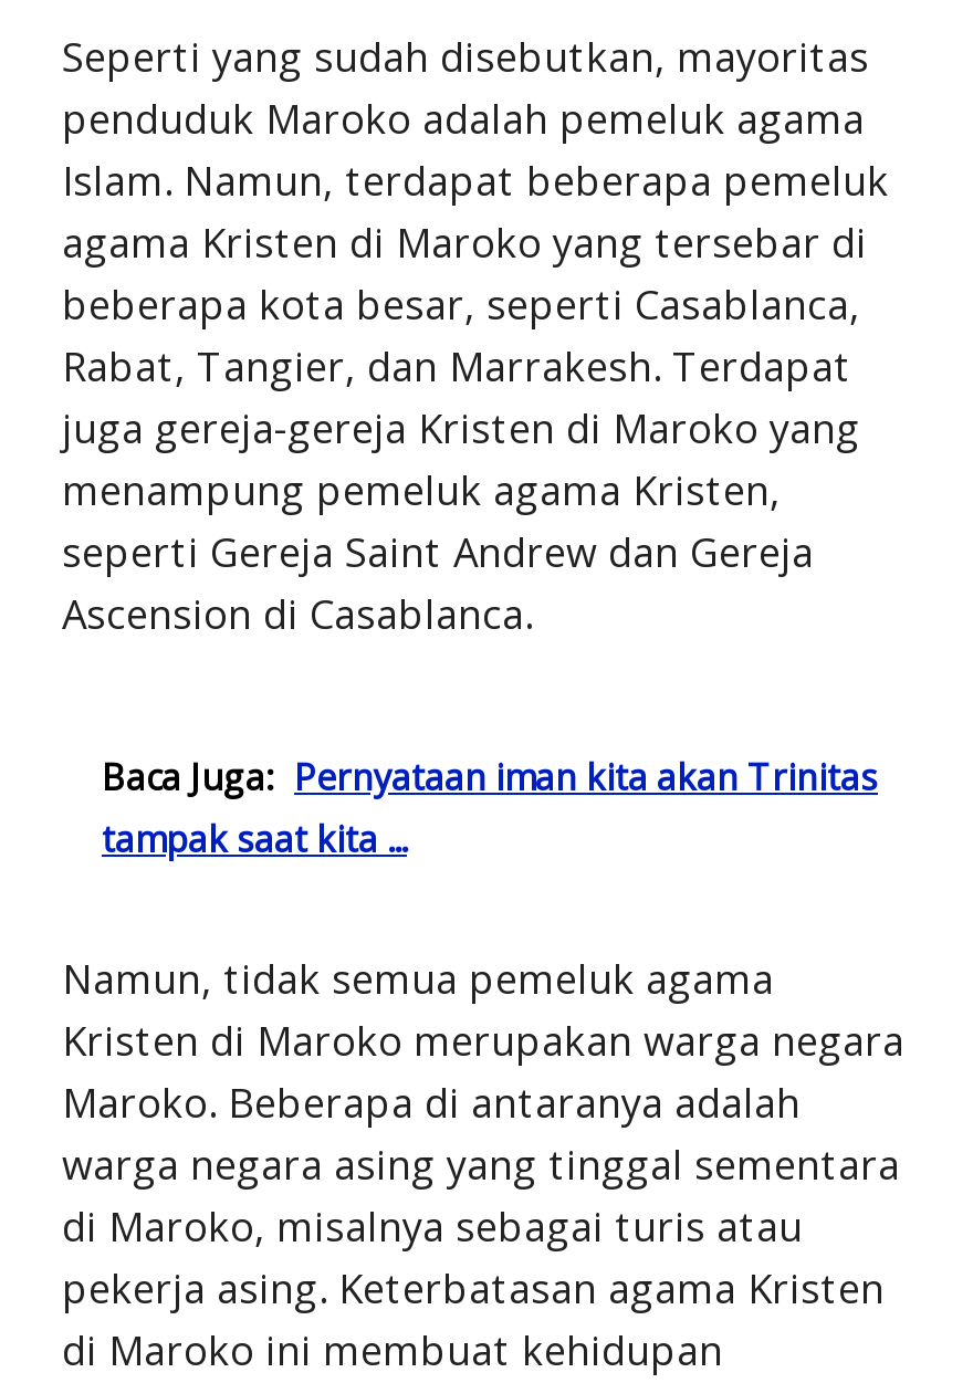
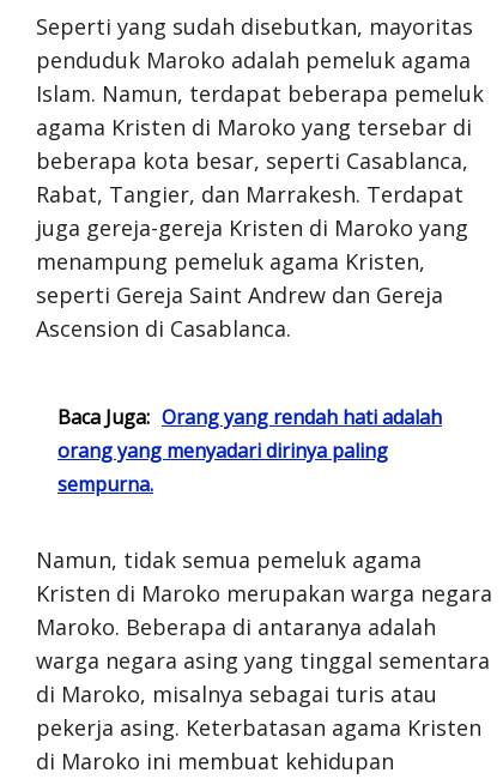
- Baca Juga: Pernyataan iman kita akan Trinitas
- tampak saat kita ...
+ Baca Juga: Orang yang rendah hati adalah
+ orang yang menyadari dirinya paling
+ sempurna.
